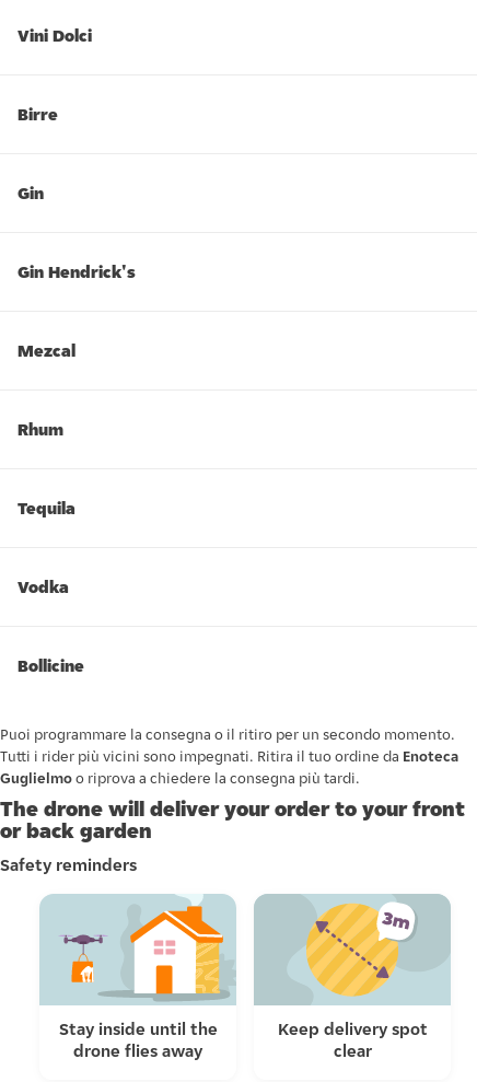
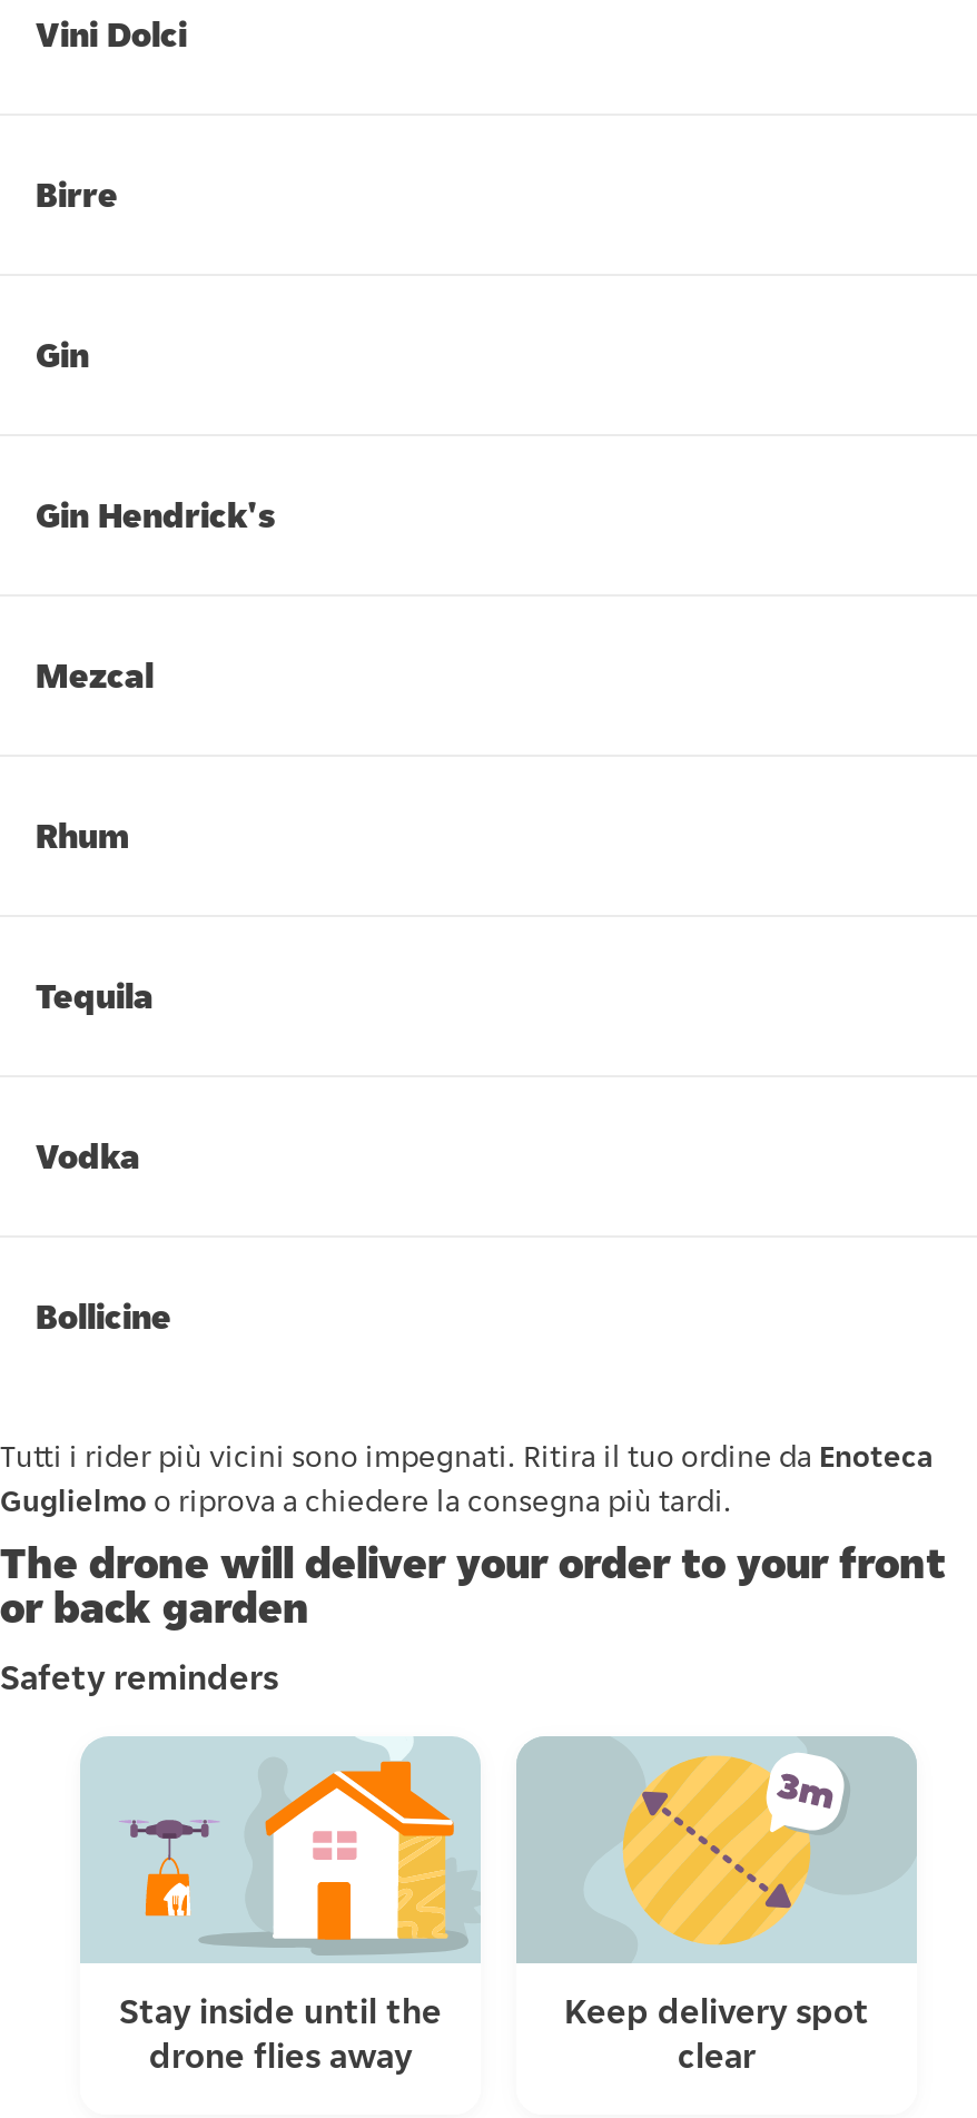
- Puoi programmare la consegna o il ritiro per un secondo momento.
